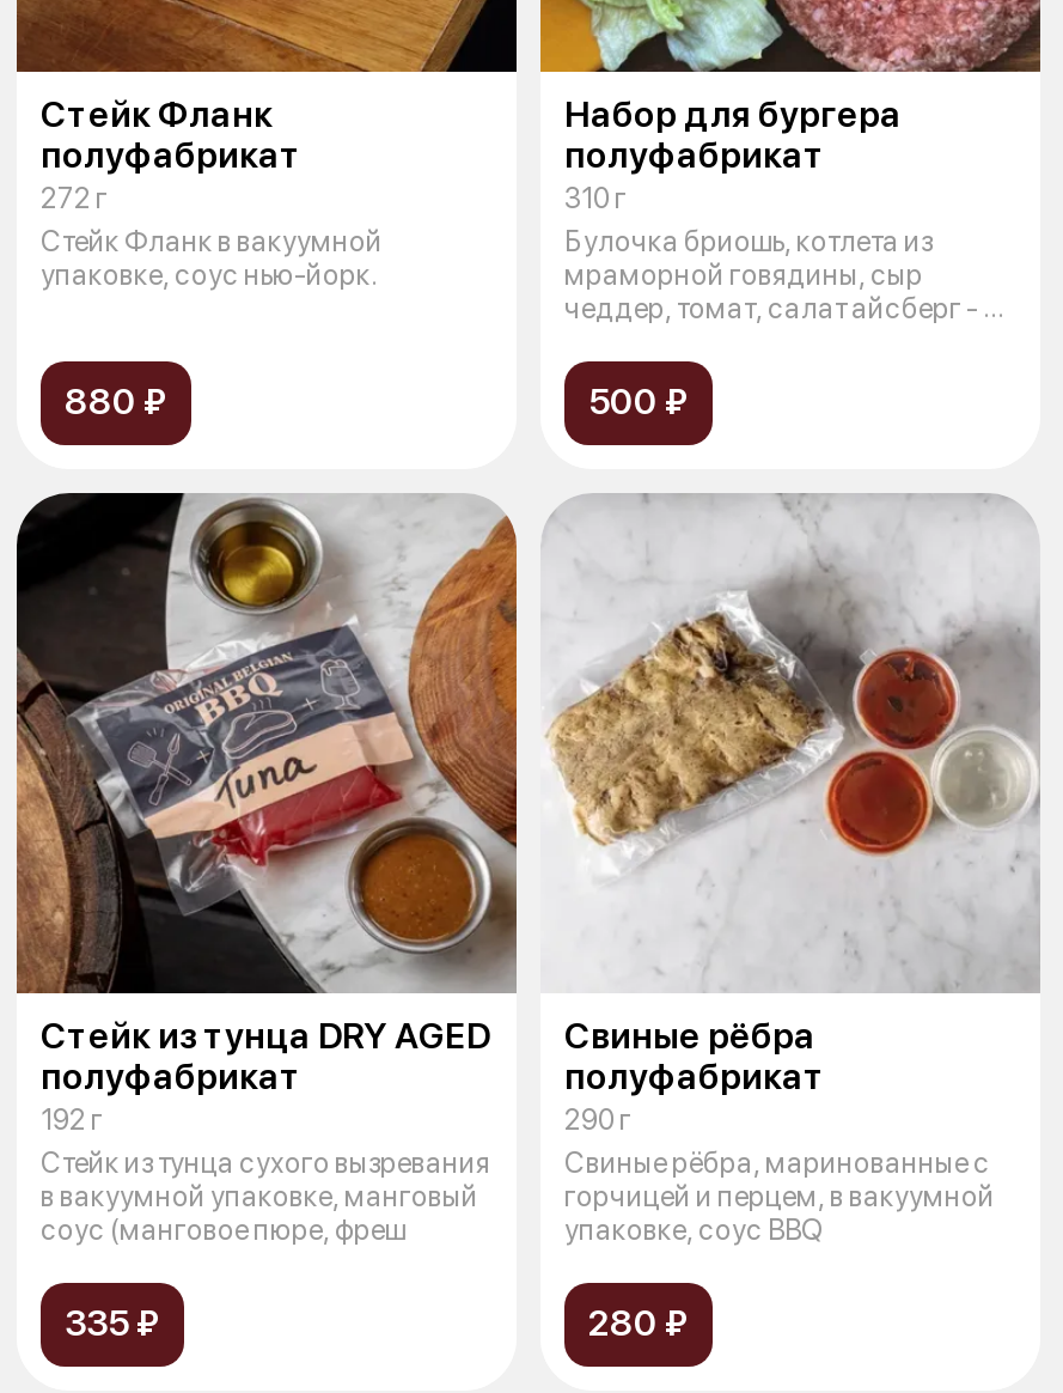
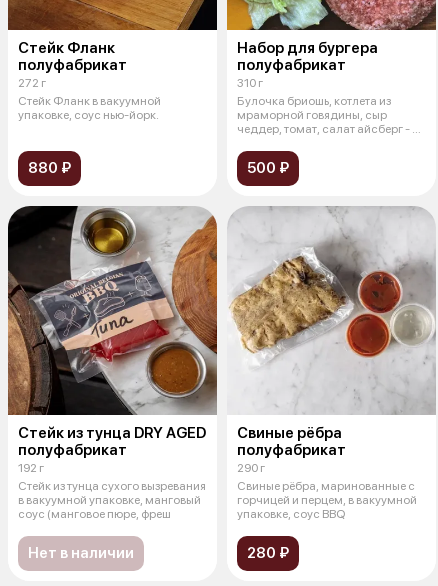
- 335 ₽
+ Нет в наличии
